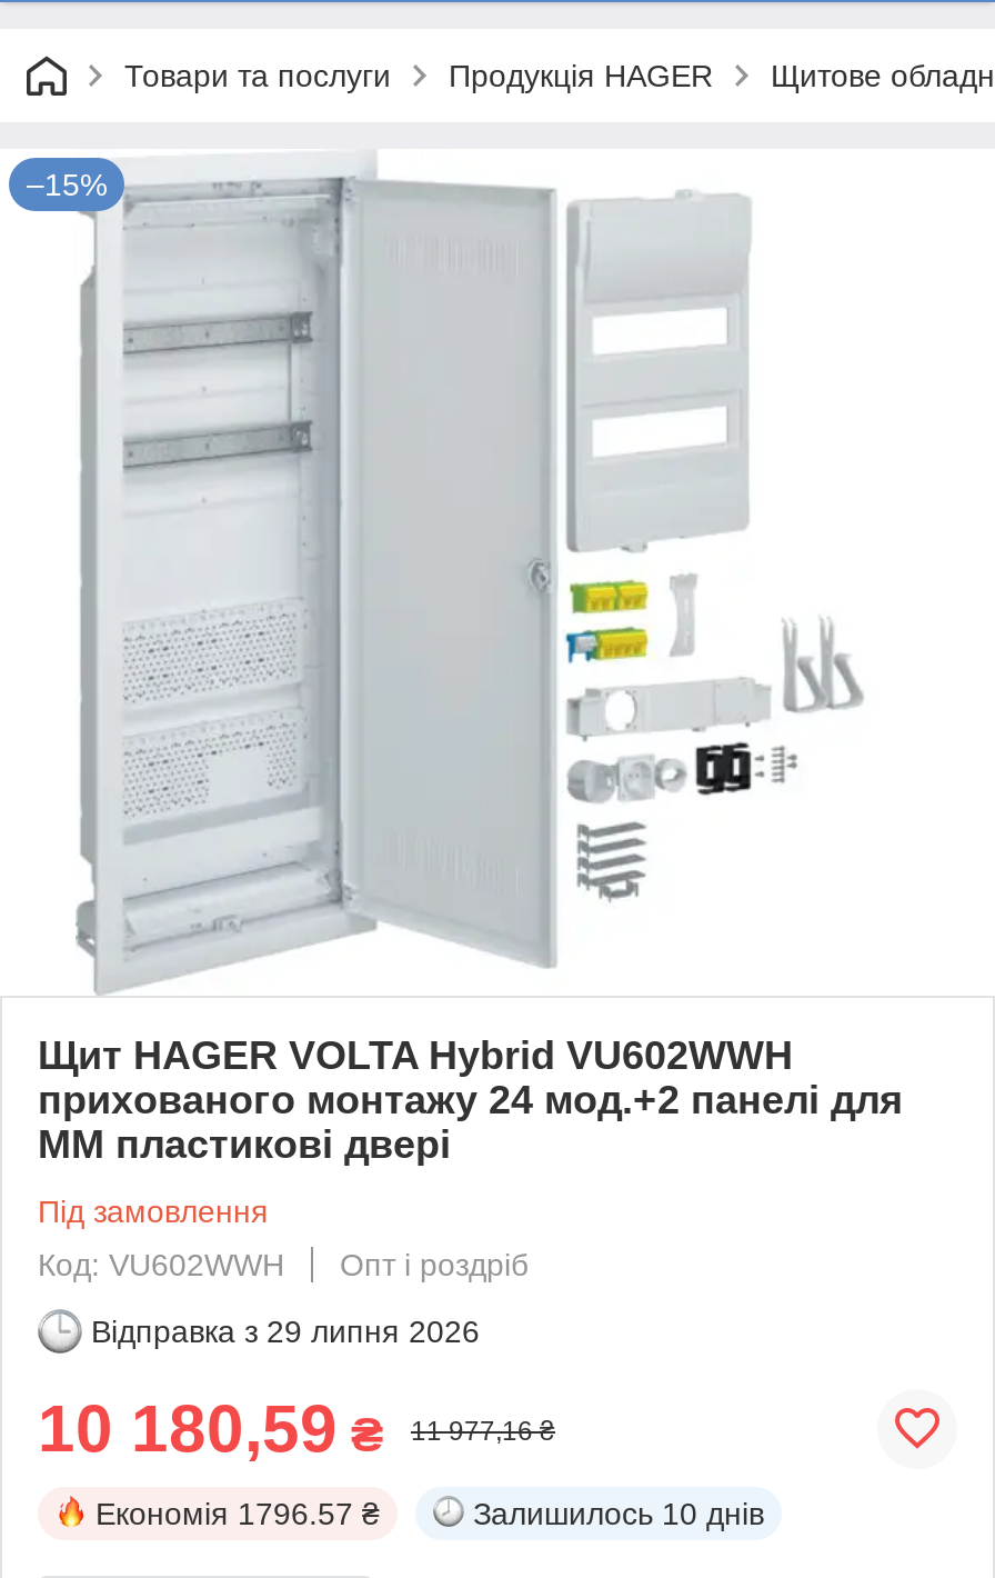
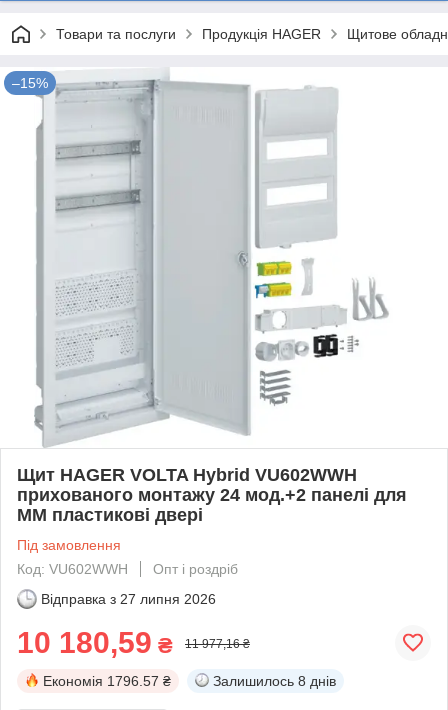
- Відправка з 29 липня 2026
+ Відправка з 27 липня 2026

- Залишилось 10 днів
+ Залишилось 8 днів
